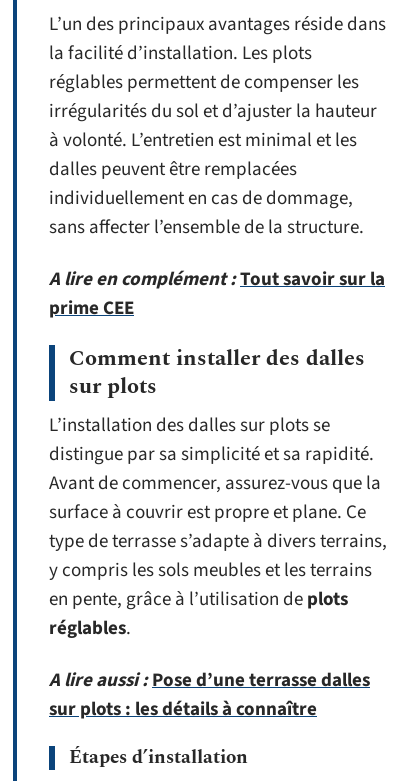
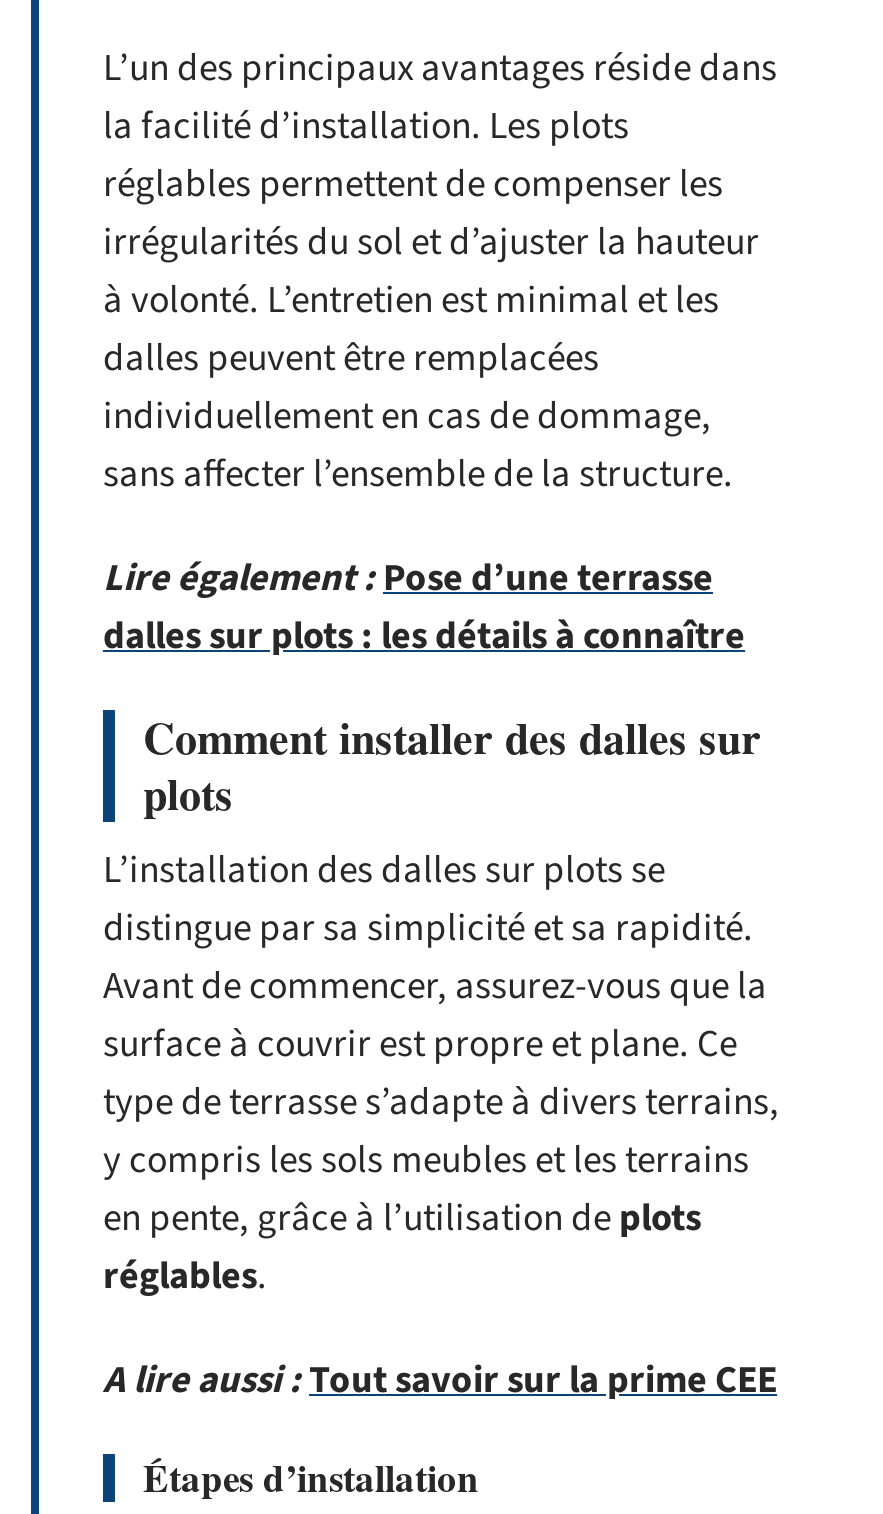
- A lire en complément : Tout savoir sur la
- prime CEE
+ Lire également : Pose d’une terrasse
+ dalles sur plots : les détails à connaître

- A lire aussi : Pose d’une terrasse dalles
- sur plots : les détails à connaître
+ A lire aussi : Tout savoir sur la prime CEE
